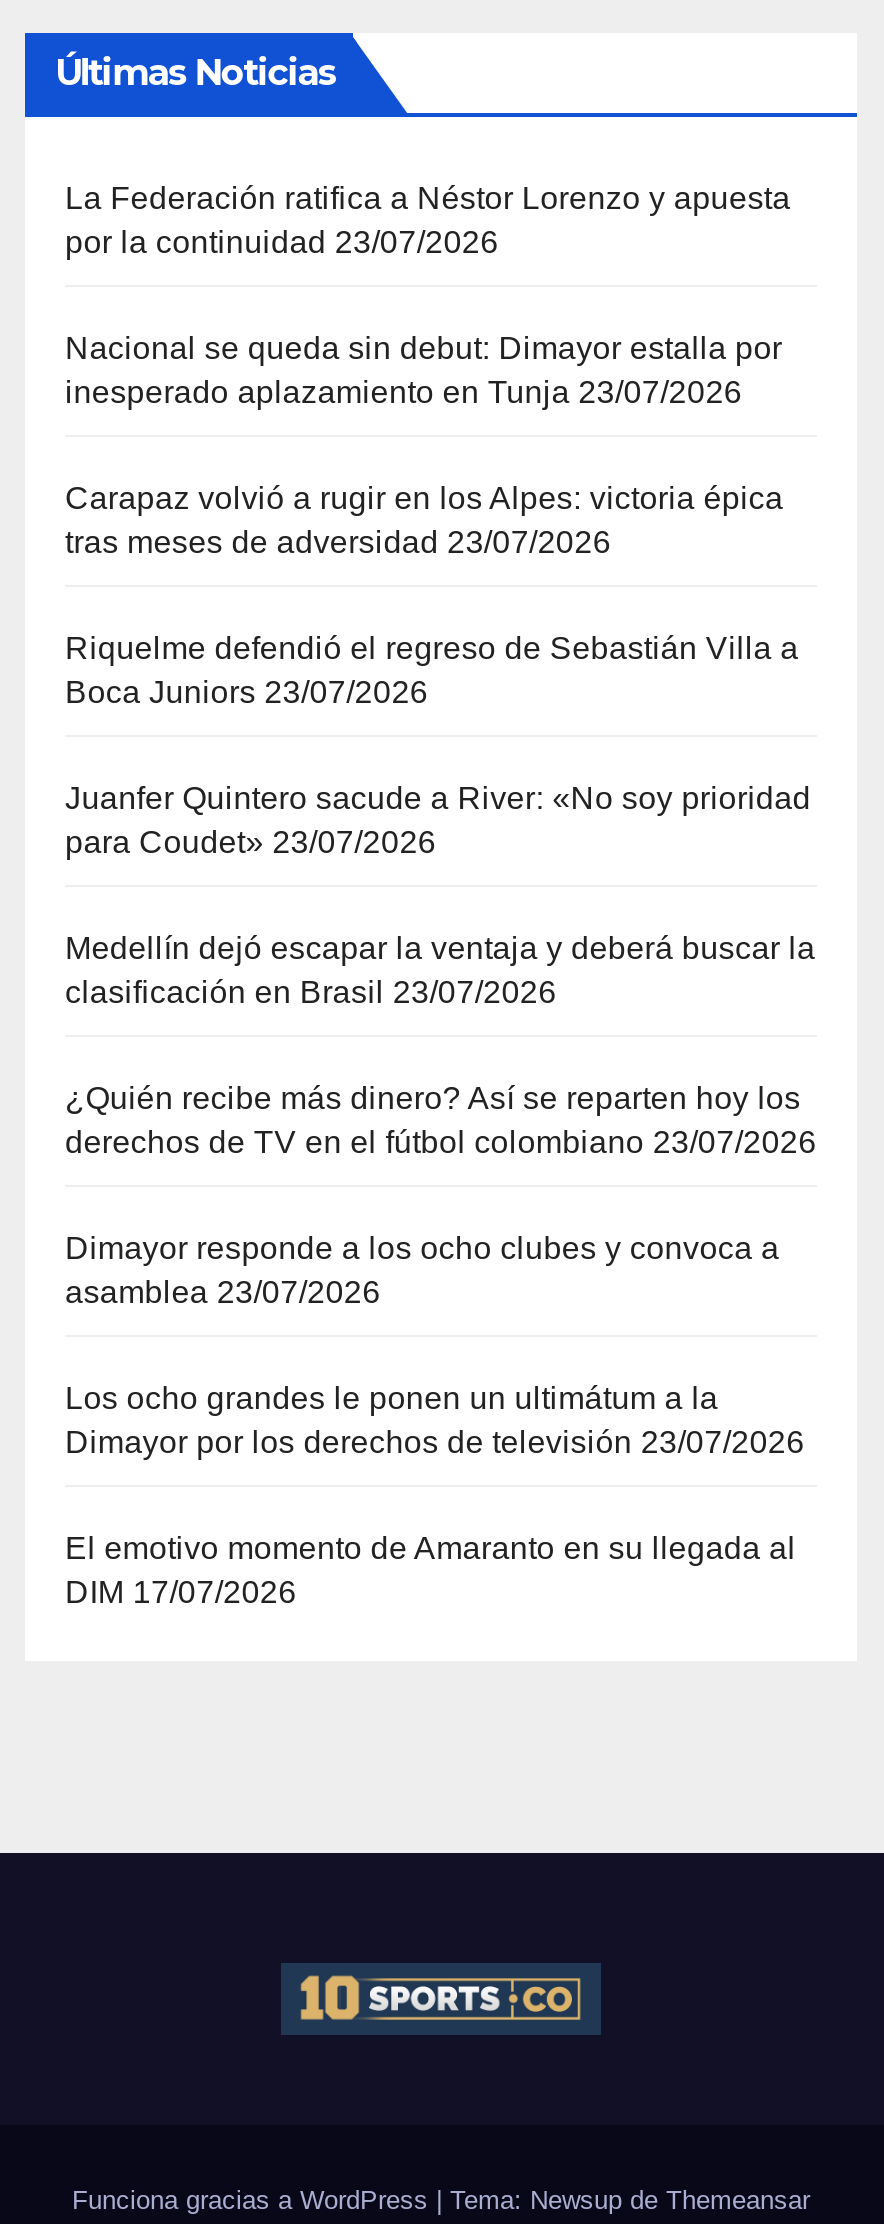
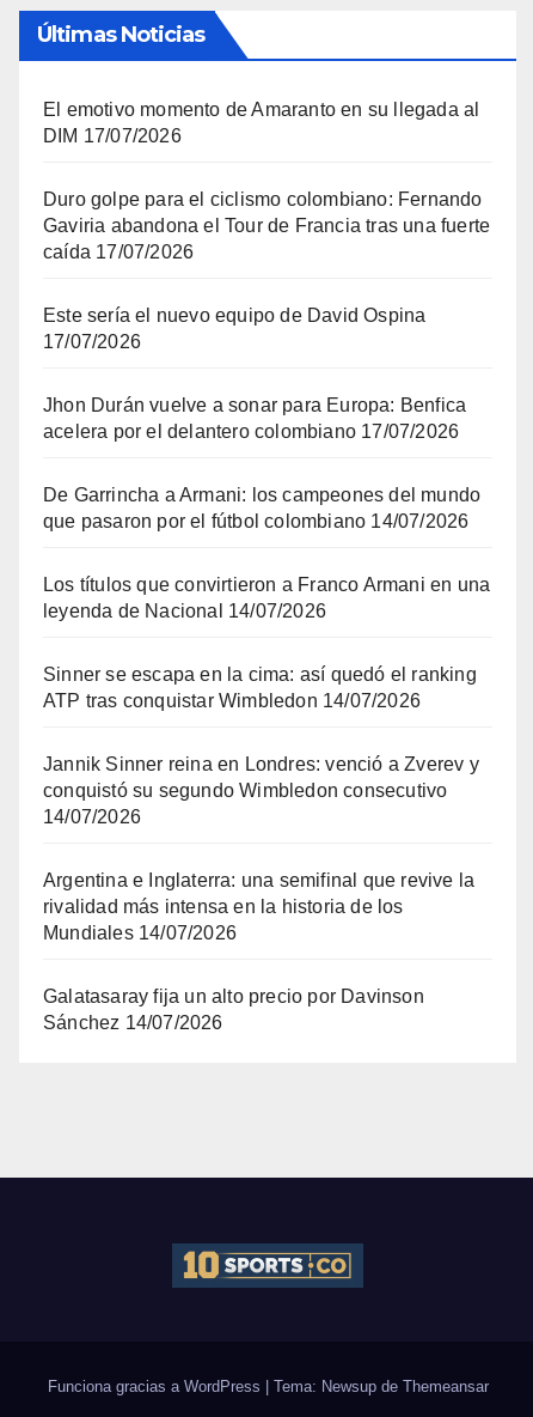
- La Federación ratifica a Néstor Lorenzo y apuesta
- por la continuidad 23/07/2026
- Nacional se queda sin debut: Dimayor estalla por
- inesperado aplazamiento en Tunja 23/07/2026
- Carapaz volvió a rugir en los Alpes: victoria épica
- tras meses de adversidad 23/07/2026
- Riquelme defendió el regreso de Sebastián Villa a
- Boca Juniors 23/07/2026
- Juanfer Quintero sacude a River: «No soy prioridad
- para Coudet» 23/07/2026
- Medellín dejó escapar la ventaja y deberá buscar la
- clasificación en Brasil 23/07/2026
- ¿Quién recibe más dinero? Así se reparten hoy los
- derechos de TV en el fútbol colombiano 23/07/2026
- Dimayor responde a los ocho clubes y convoca a
- asamblea 23/07/2026
- Los ocho grandes le ponen un ultimátum a la
- Dimayor por los derechos de televisión 23/07/2026

moved up: El emotivo momento de Amaranto en su llegada al | DIM 17/07/2026

+ Duro golpe para el ciclismo colombiano: Fernando
+ Gaviria abandona el Tour de Francia tras una fuerte
+ caída 17/07/2026
+ Este sería el nuevo equipo de David Ospina
+ 17/07/2026
+ Jhon Durán vuelve a sonar para Europa: Benfica
+ acelera por el delantero colombiano 17/07/2026
+ De Garrincha a Armani: los campeones del mundo
+ que pasaron por el fútbol colombiano 14/07/2026
+ Los títulos que convirtieron a Franco Armani en una
+ leyenda de Nacional 14/07/2026
+ Sinner se escapa en la cima: así quedó el ranking
+ ATP tras conquistar Wimbledon 14/07/2026
+ Jannik Sinner reina en Londres: venció a Zverev y
+ conquistó su segundo Wimbledon consecutivo
+ 14/07/2026
+ Argentina e Inglaterra: una semifinal que revive la
+ rivalidad más intensa en la historia de los
+ Mundiales 14/07/2026
+ Galatasaray fija un alto precio por Davinson
+ Sánchez 14/07/2026
